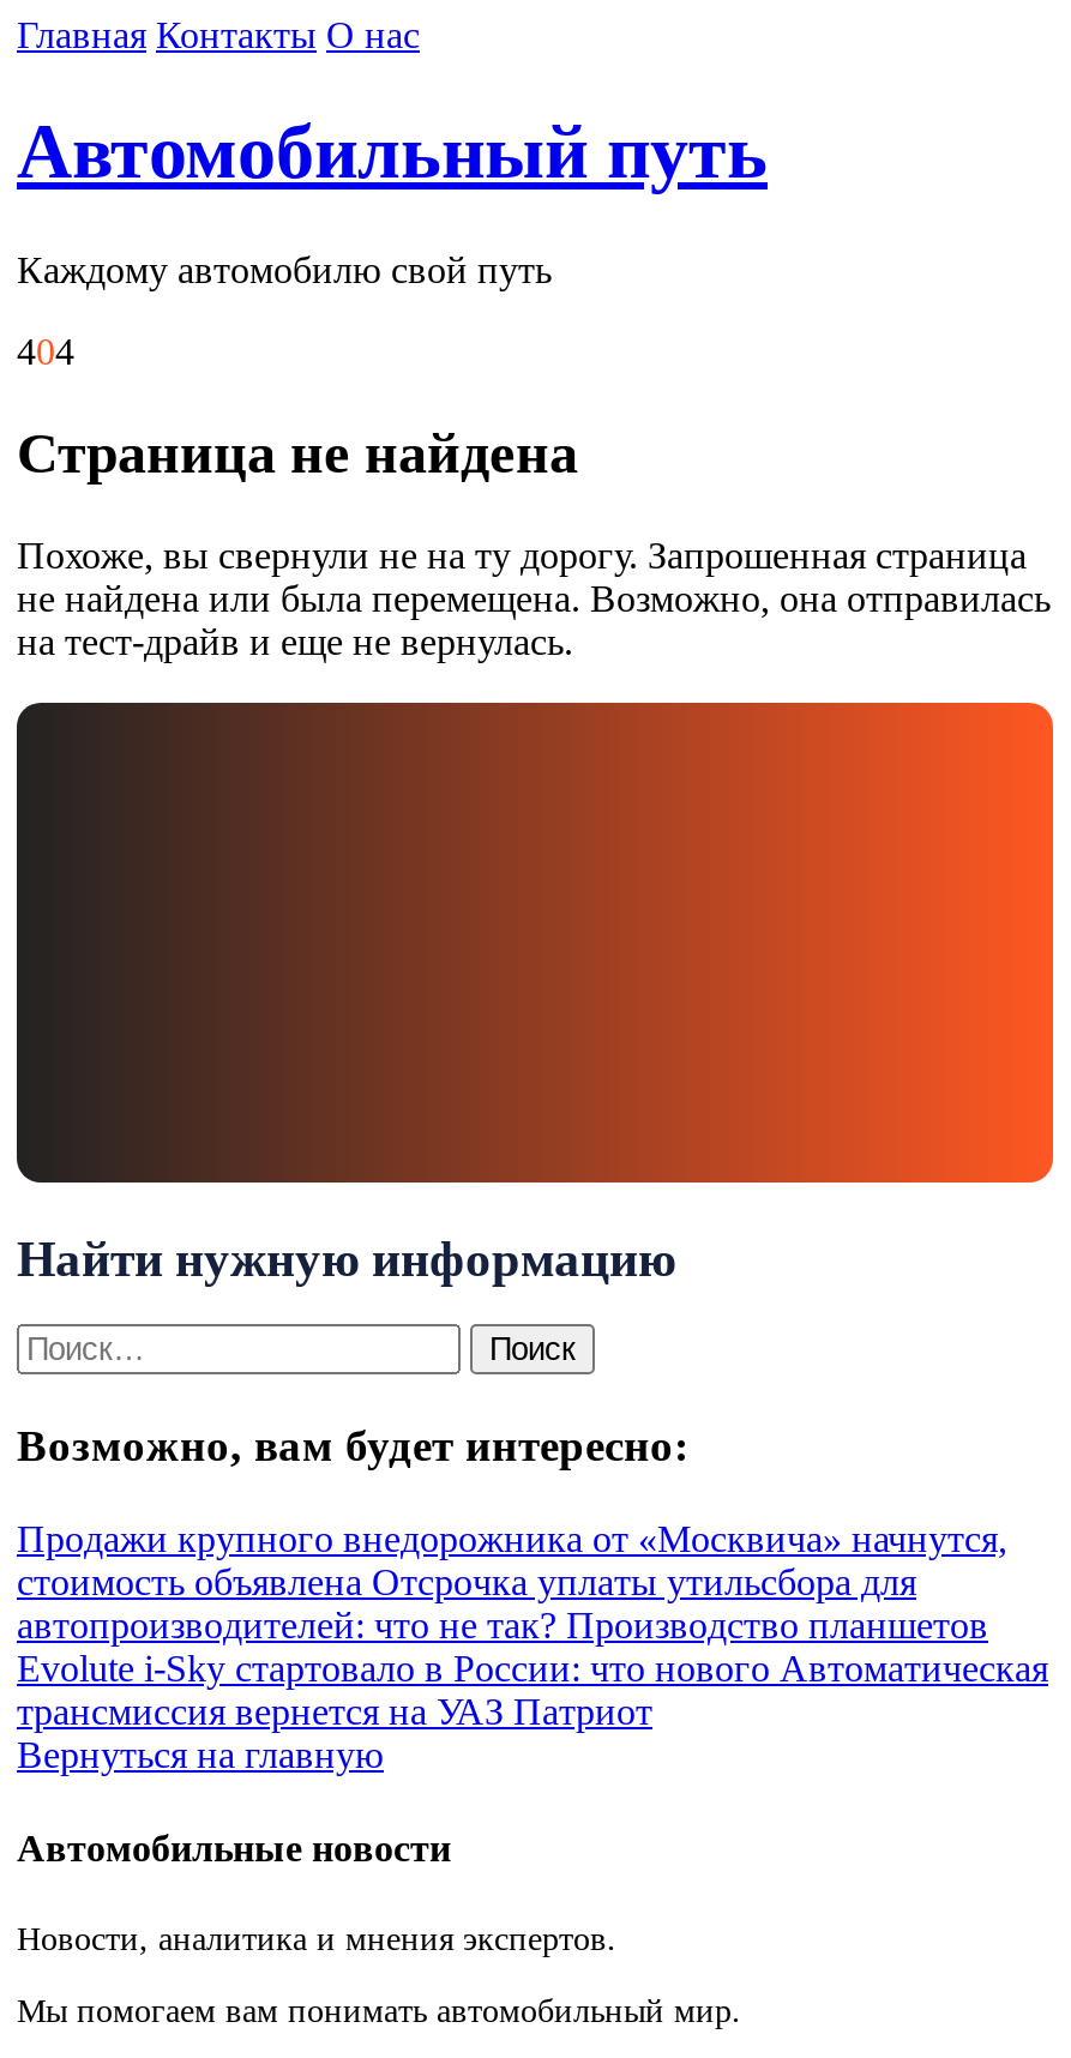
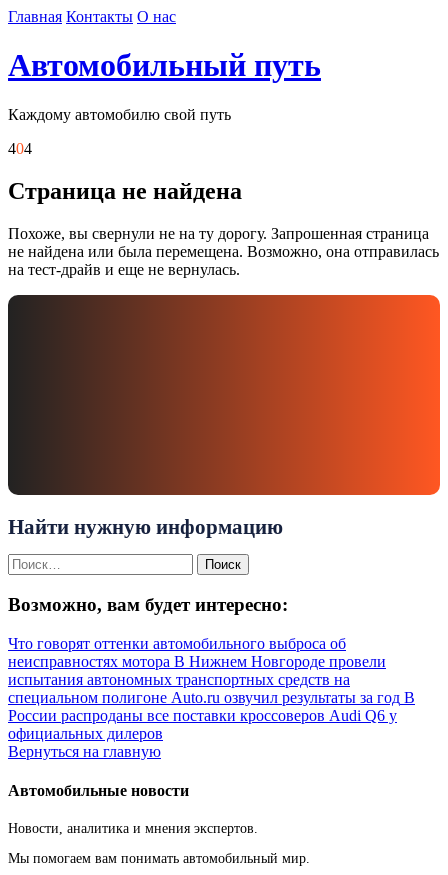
- Продажи крупного внедорожника от «Москвича» начнутся,
- стоимость объявлена Отсрочка уплаты утильсбора для
- автопроизводителей: что не так? Производство планшетов
- Evolute i-Sky стартовало в России: что нового Автоматическая
- трансмиссия вернется на УАЗ Патриот
+ Что говорят оттенки автомобильного выброса об
+ неисправностях мотора В Нижнем Новгороде провели
+ испытания автономных транспортных средств на
+ специальном полигоне Auto.ru озвучил результаты за год В
+ России распроданы все поставки кроссоверов Audi Q6 у
+ официальных дилеров
